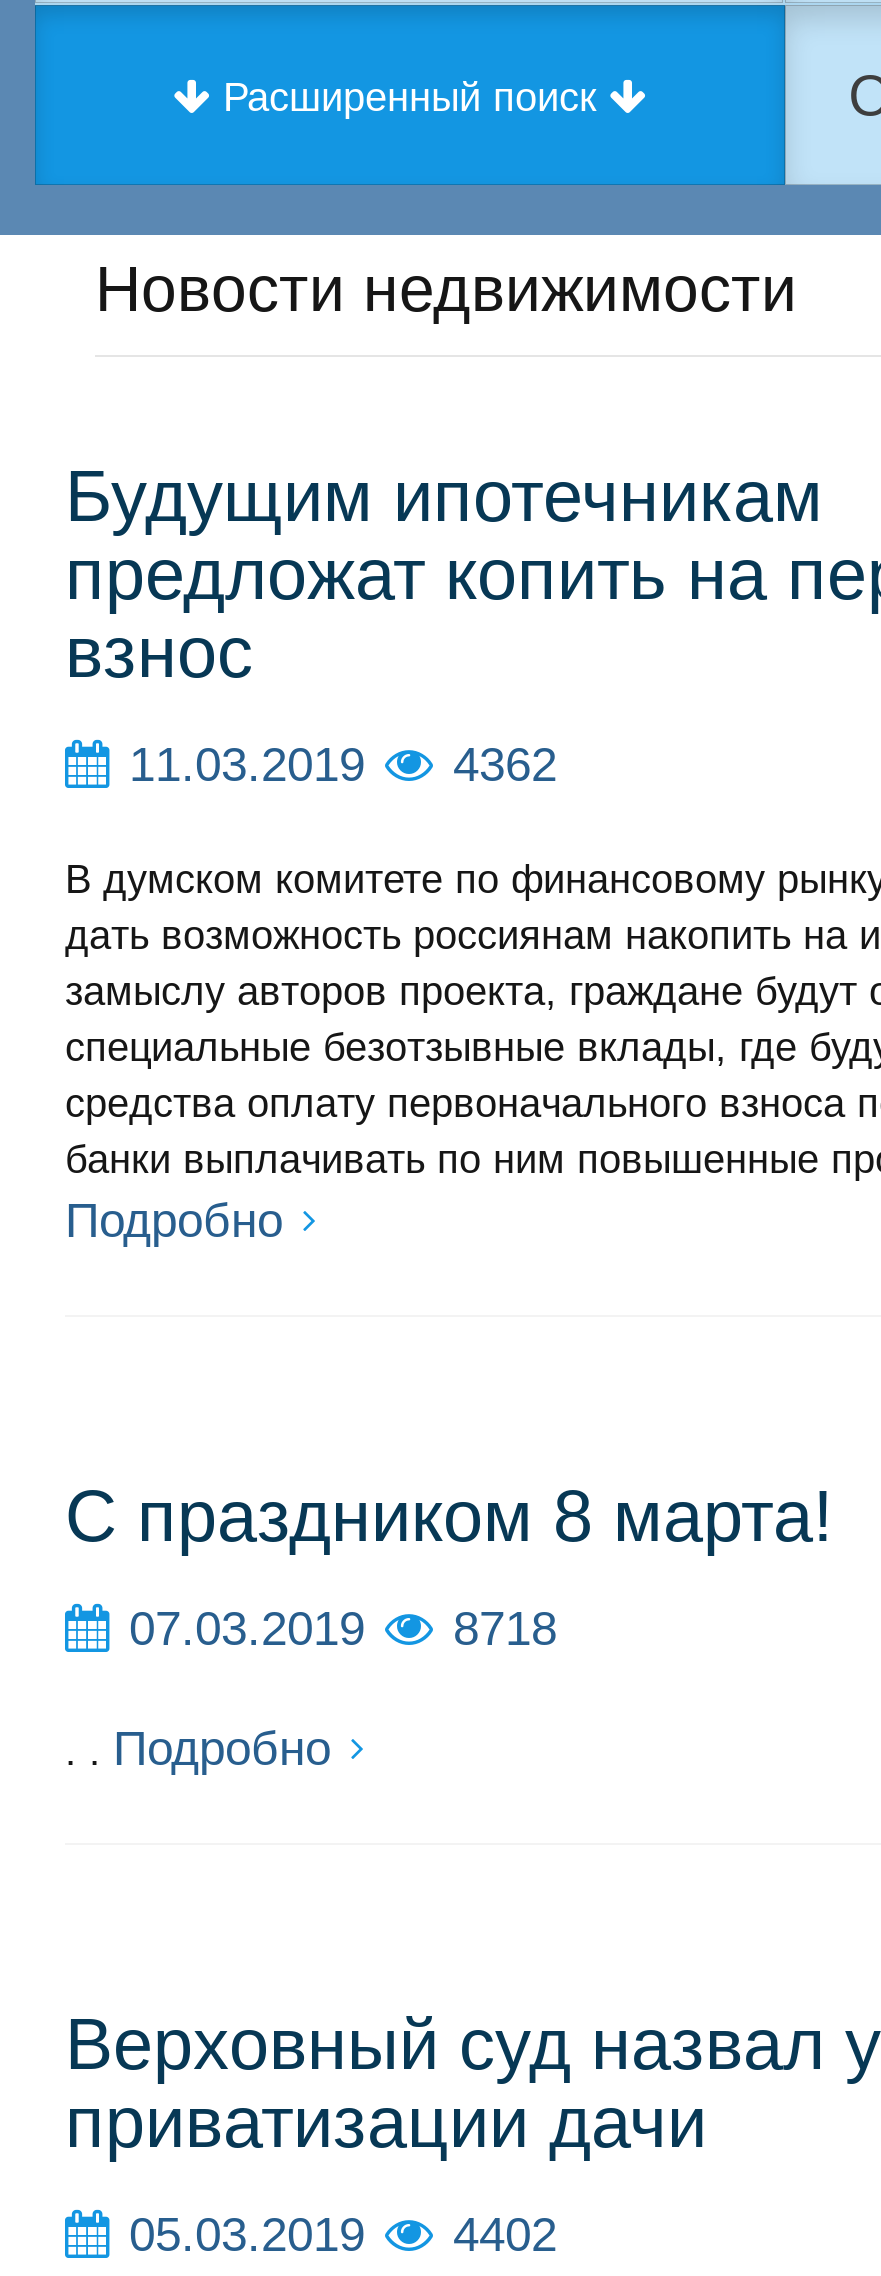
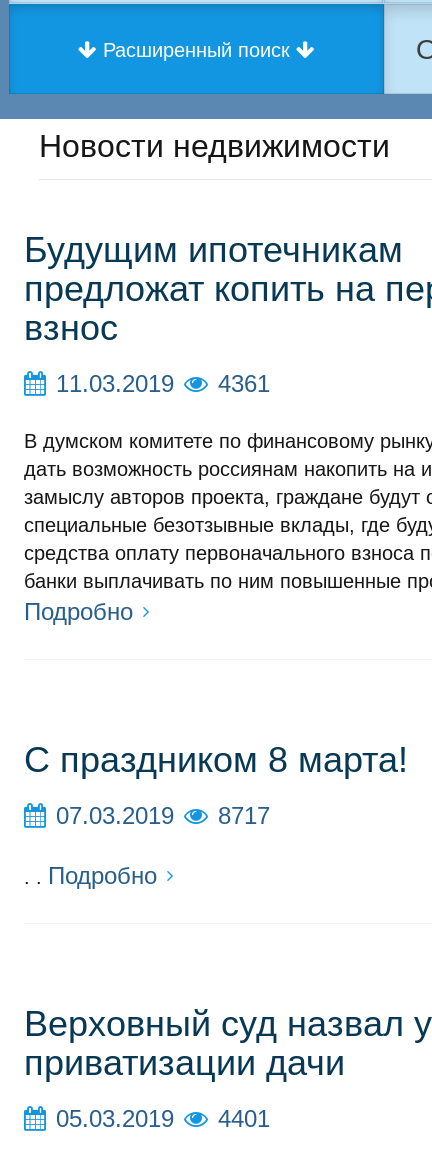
- 11.03.2019 4362
+ 11.03.2019 4361

- 07.03.2019 8718
+ 07.03.2019 8717

- 05.03.2019 4402
+ 05.03.2019 4401
